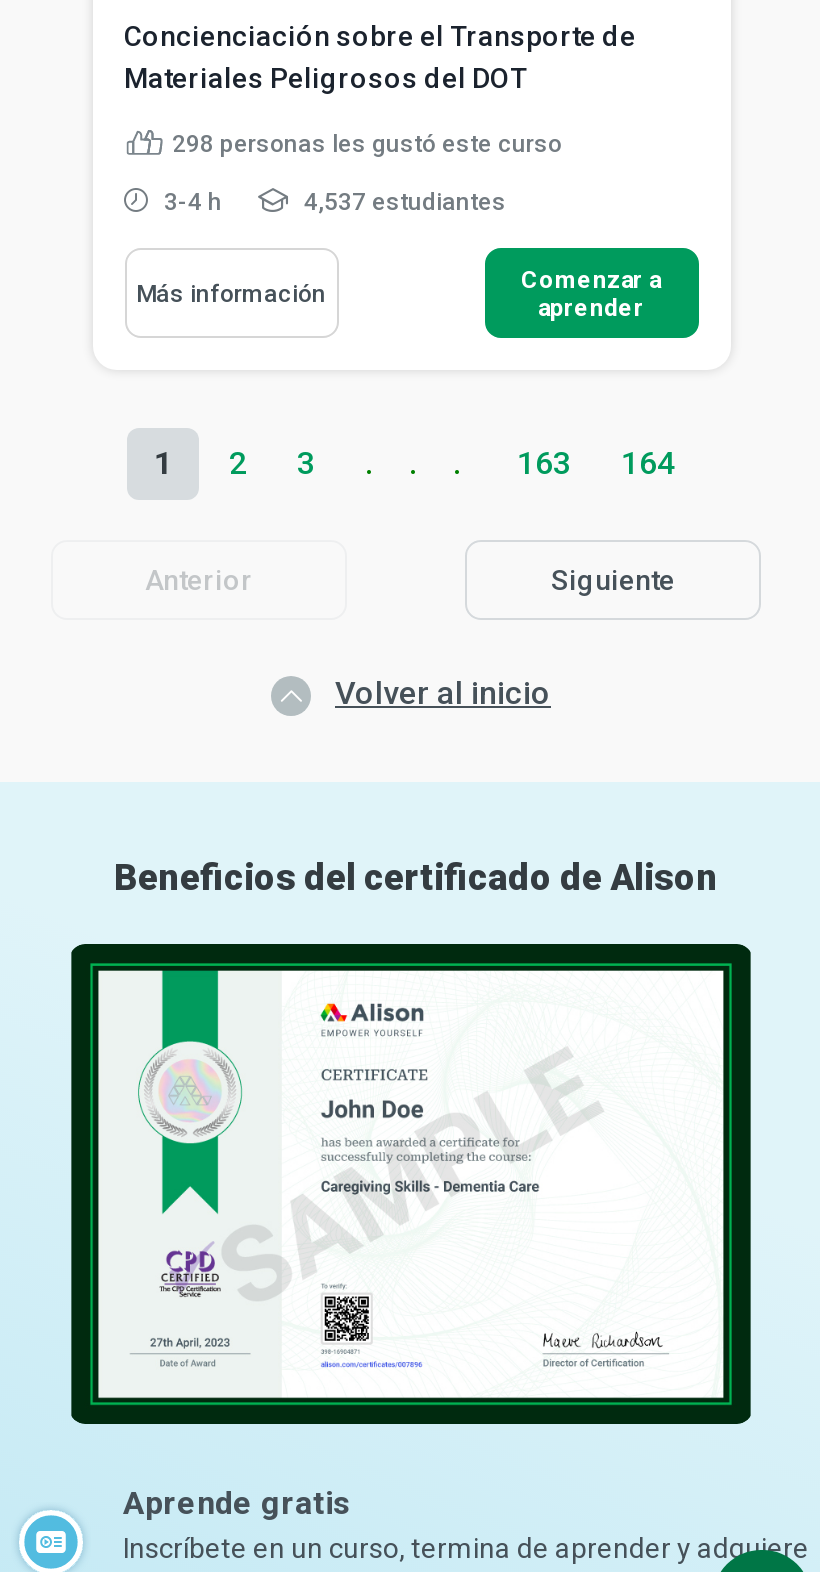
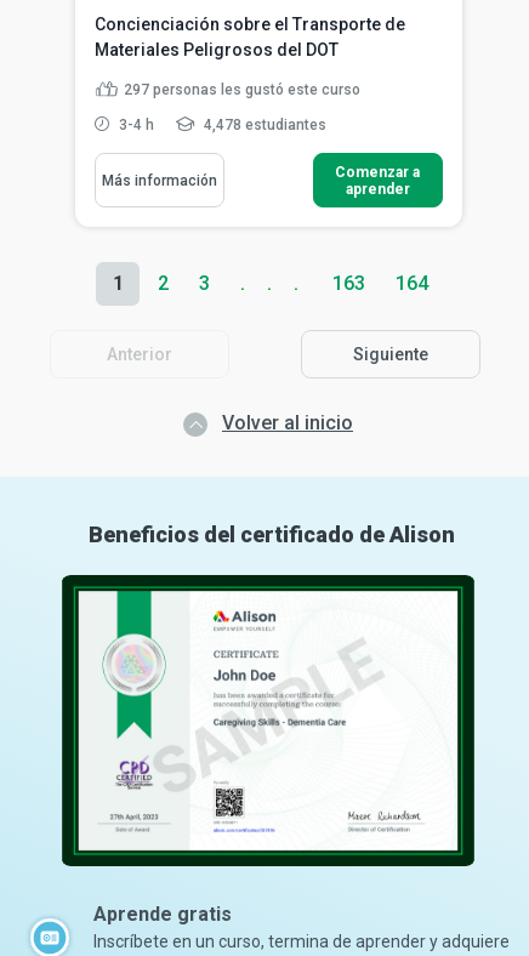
- 298 personas les gustó este curso
+ 297 personas les gustó este curso

- 4,537 estudiantes
+ 4,478 estudiantes
